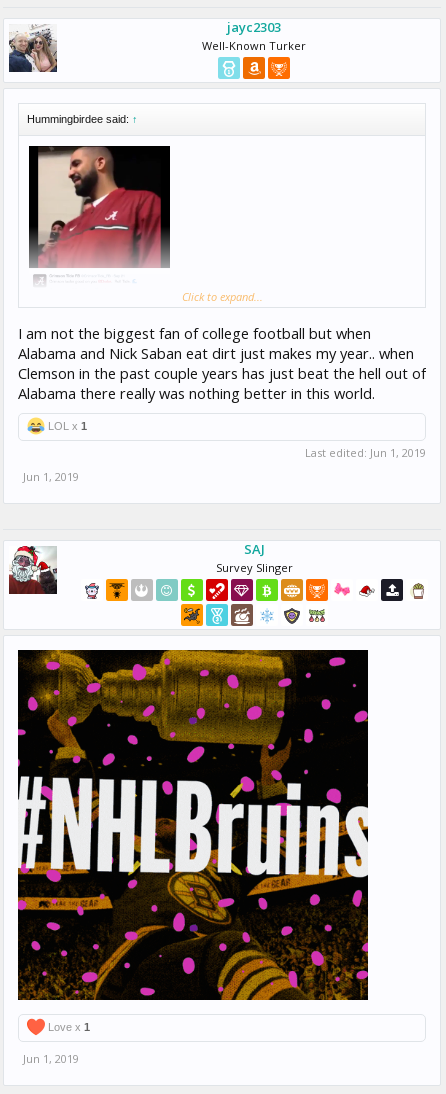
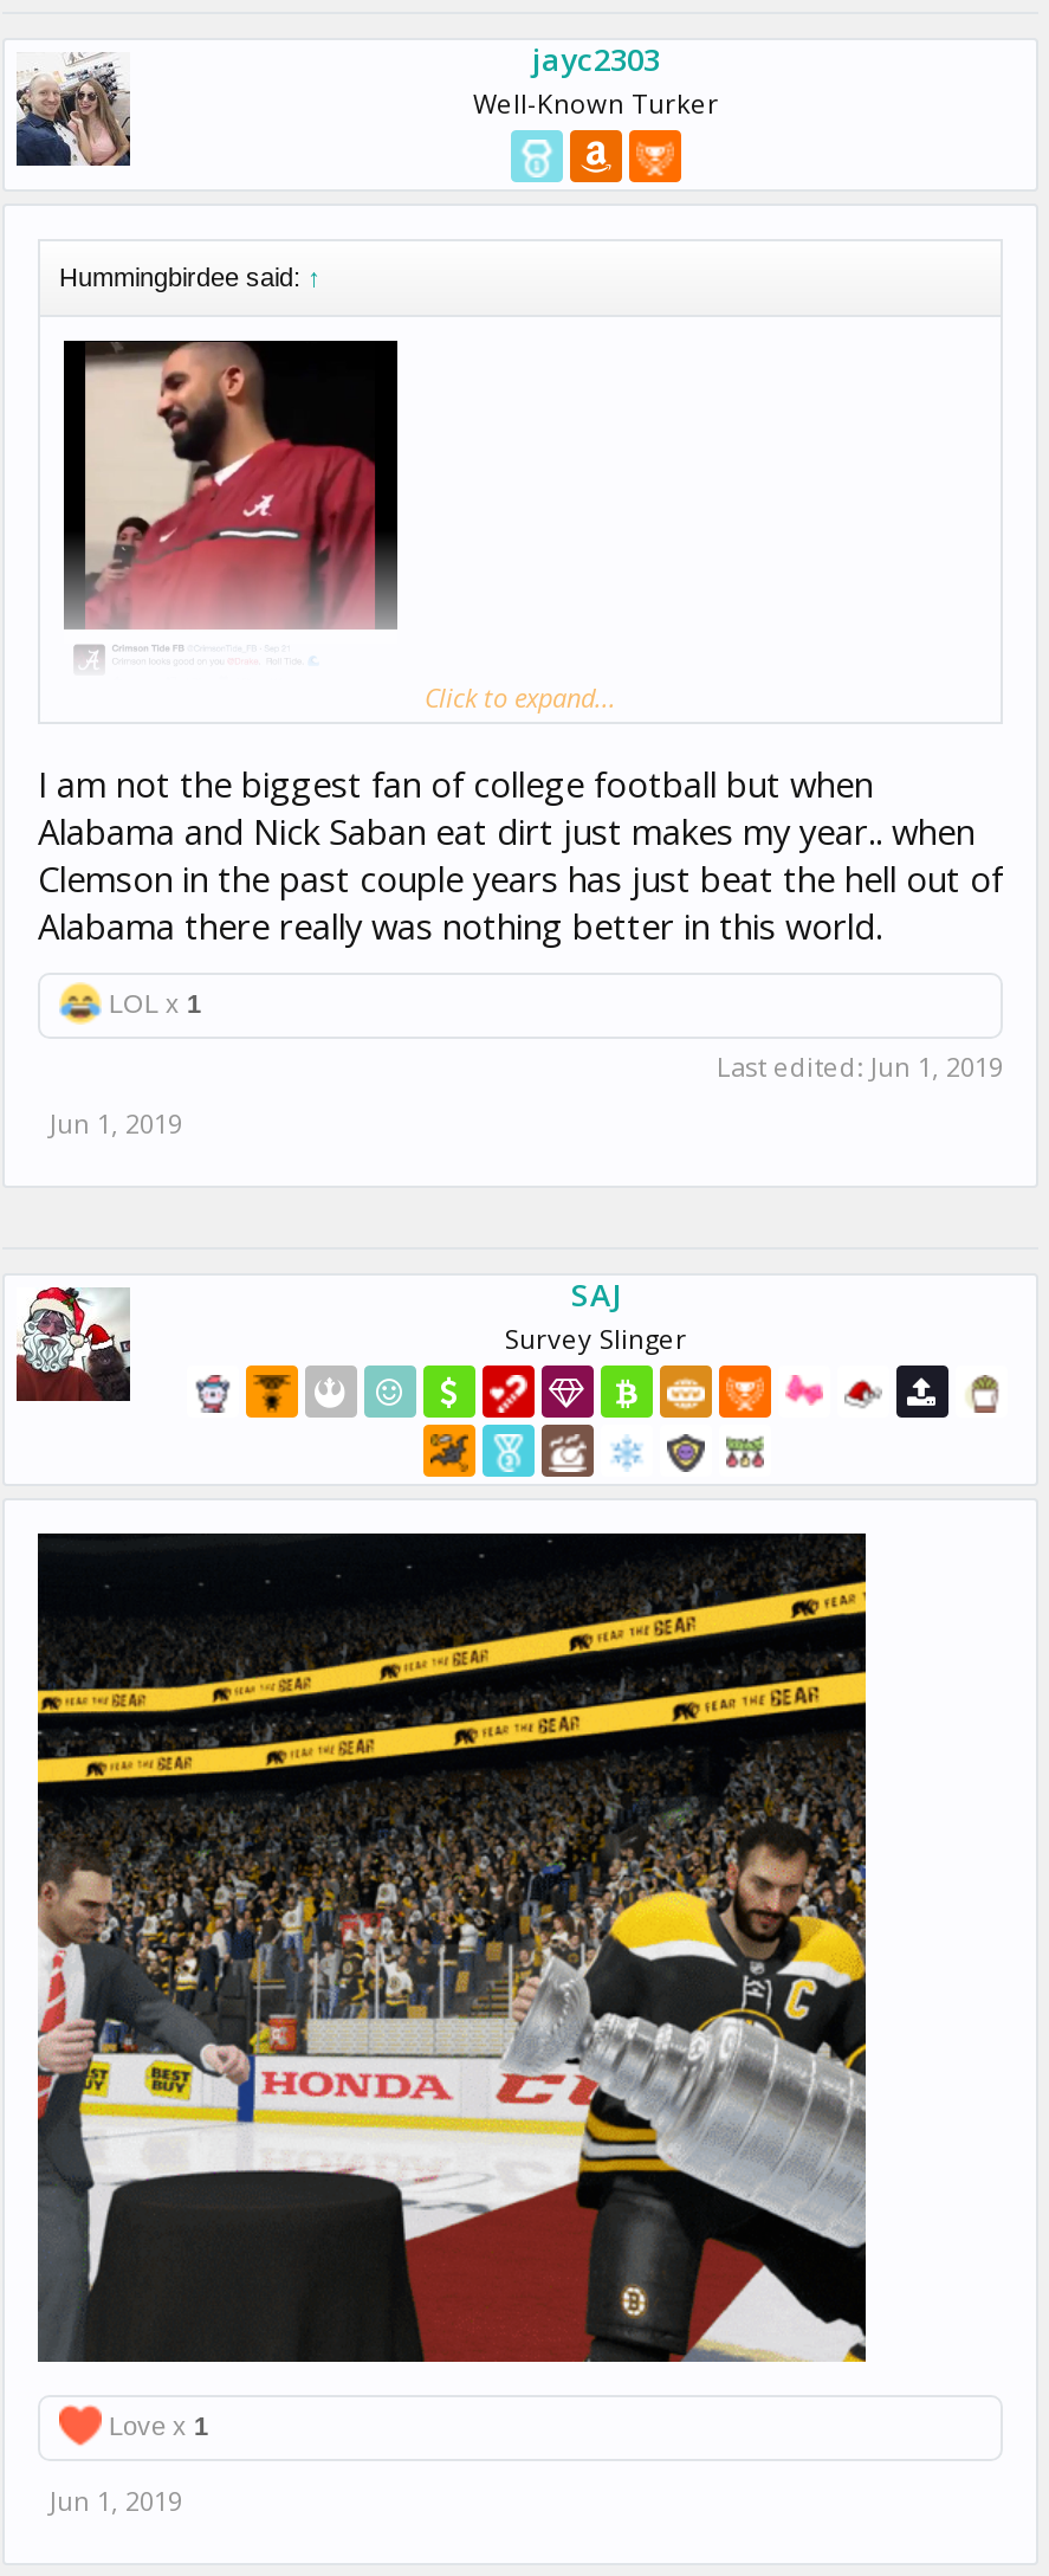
- [image]
+ [image]
